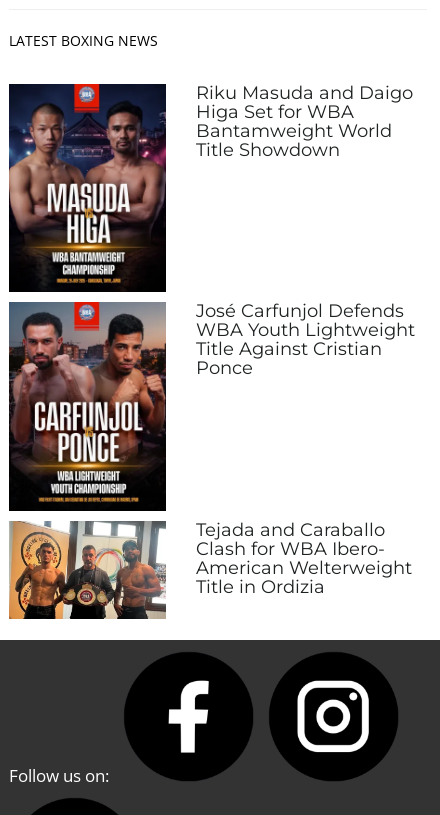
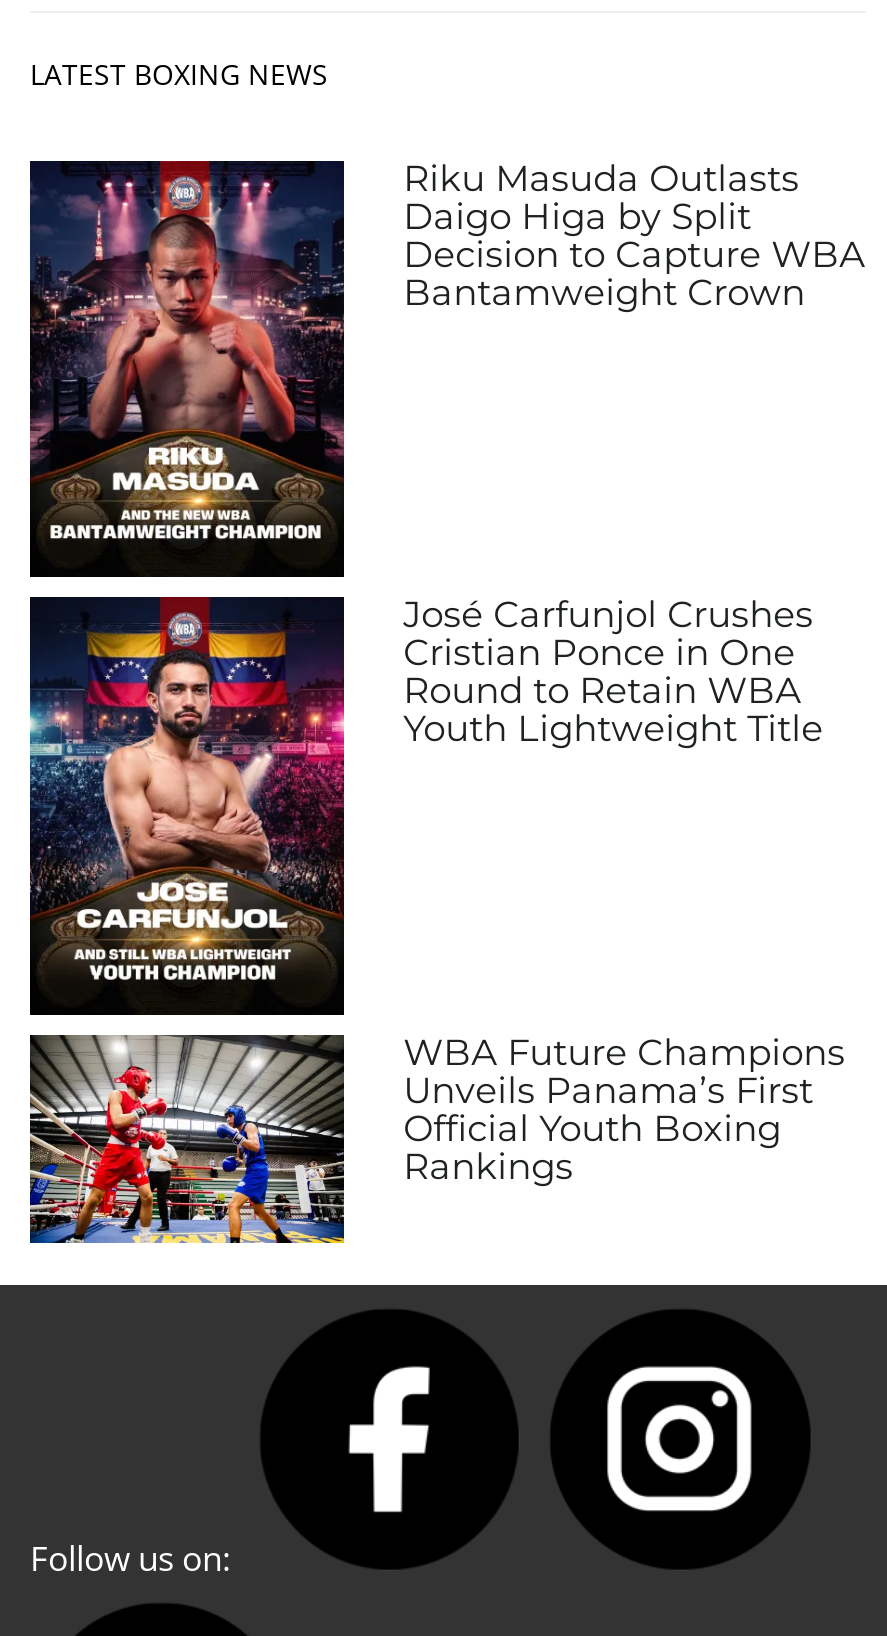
- [image]
- Riku Masuda and Daigo
- Higa Set for WBA
- Bantamweight World
- Title Showdown
+ [image]
+ Riku Masuda Outlasts
+ Daigo Higa by Split
+ Decision to Capture WBA
+ Bantamweight Crown

- [image]
- José Carfunjol Defends
- WBA Youth Lightweight
- Title Against Cristian
- Ponce
+ [image]
+ José Carfunjol Crushes
+ Cristian Ponce in One
+ Round to Retain WBA
+ Youth Lightweight Title

- [image]
- Tejada and Caraballo
- Clash for WBA Ibero-
- American Welterweight
- Title in Ordizia
+ [image]
+ WBA Future Champions
+ Unveils Panama’s First
+ Official Youth Boxing
+ Rankings
